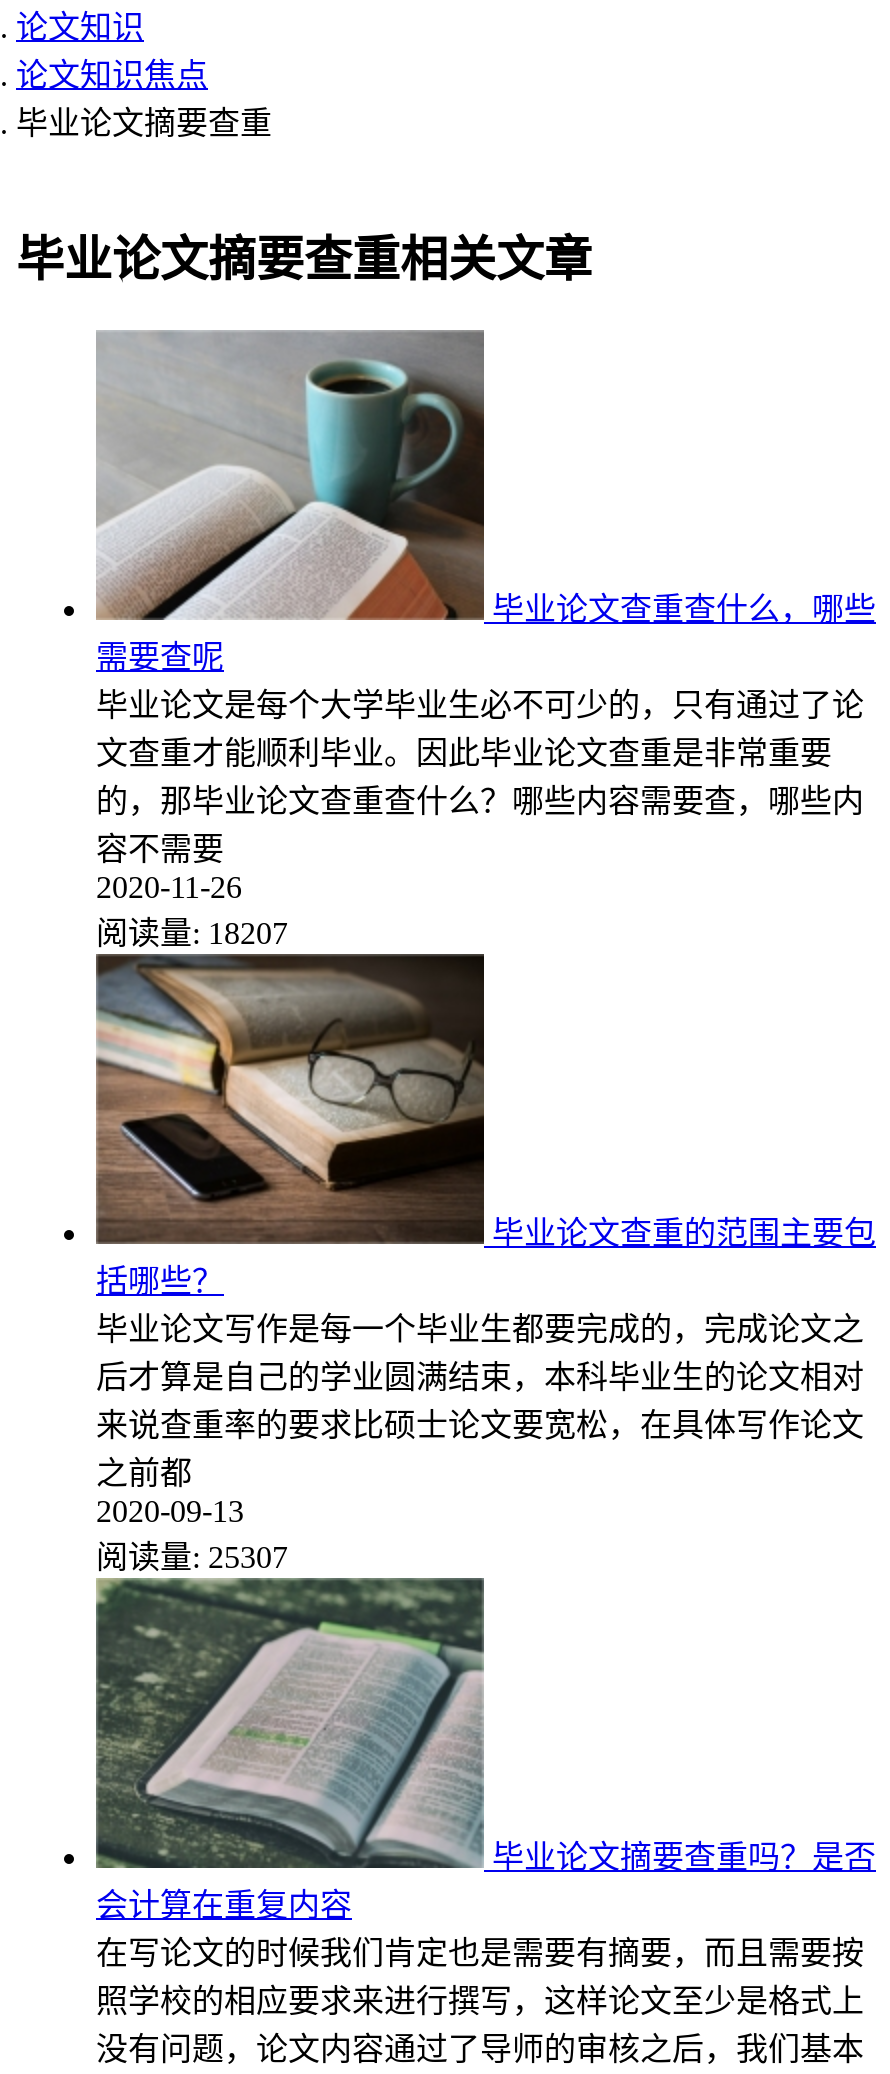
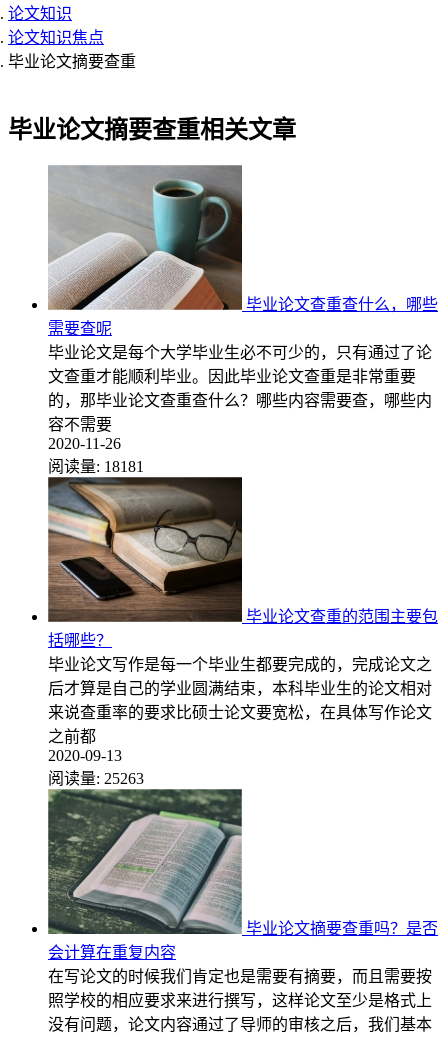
- 阅读量: 18207
+ 阅读量: 18181

- 阅读量: 25307
+ 阅读量: 25263
